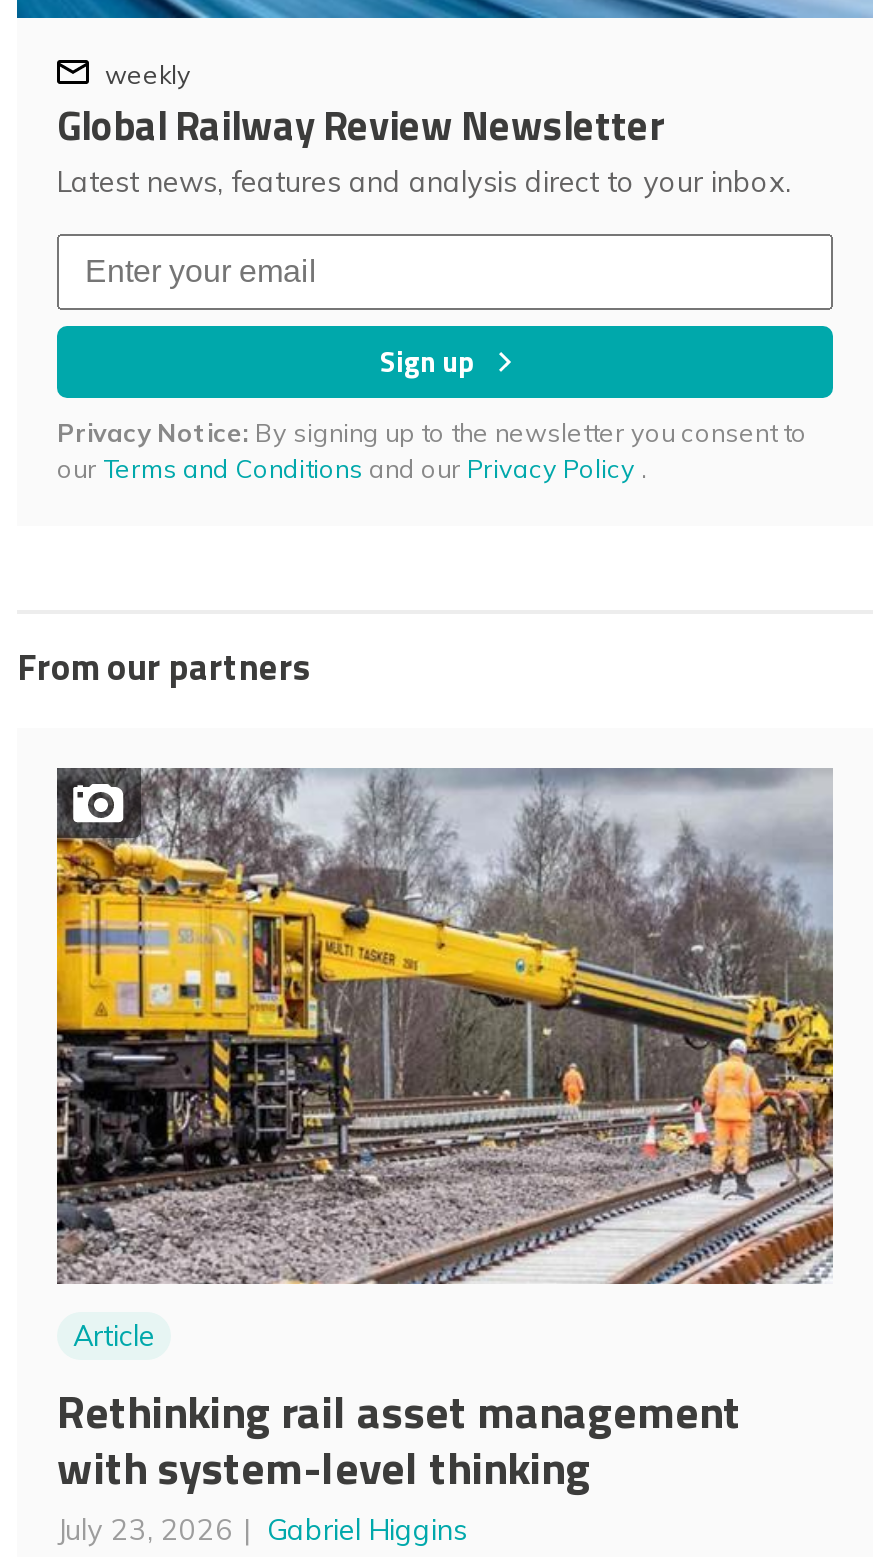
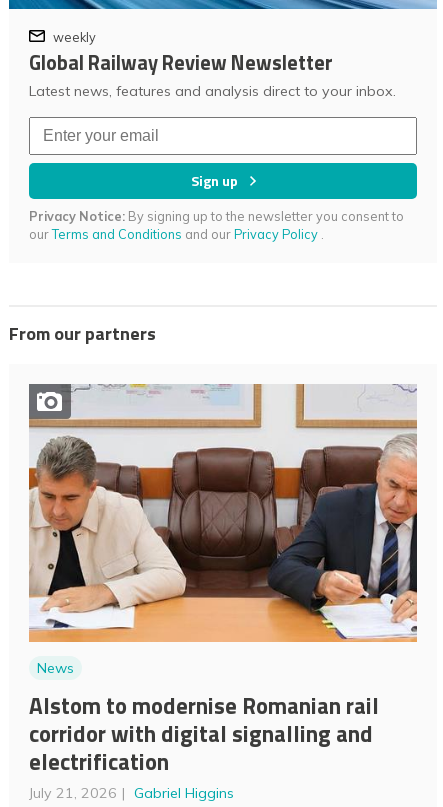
- [image]
- Article
- Rethinking rail asset management
- with system-level thinking
- July 23, 2026
+ [image]
+ News
+ Alstom to modernise Romanian rail
+ corridor with digital signalling and
+ electrification
+ July 21, 2026
